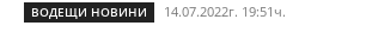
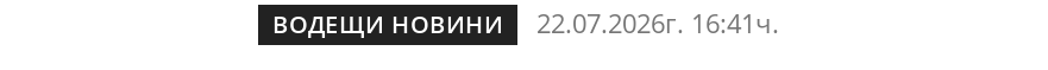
- ВОДЕЩИ НОВИНИ 14.07.2022г. 19:51ч.
+ ВОДЕЩИ НОВИНИ 22.07.2026г. 16:41ч.
